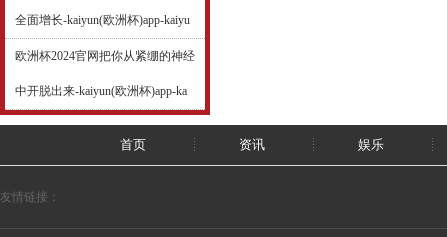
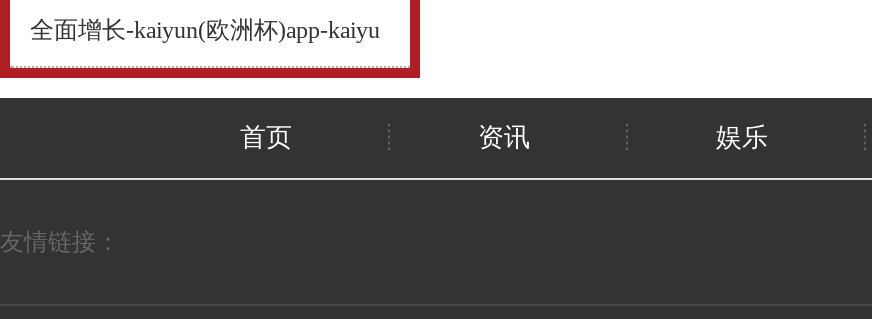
- 欧洲杯2024官网把你从紧绷的神经
- 中开脱出来-kaiyun(欧洲杯)app-ka
